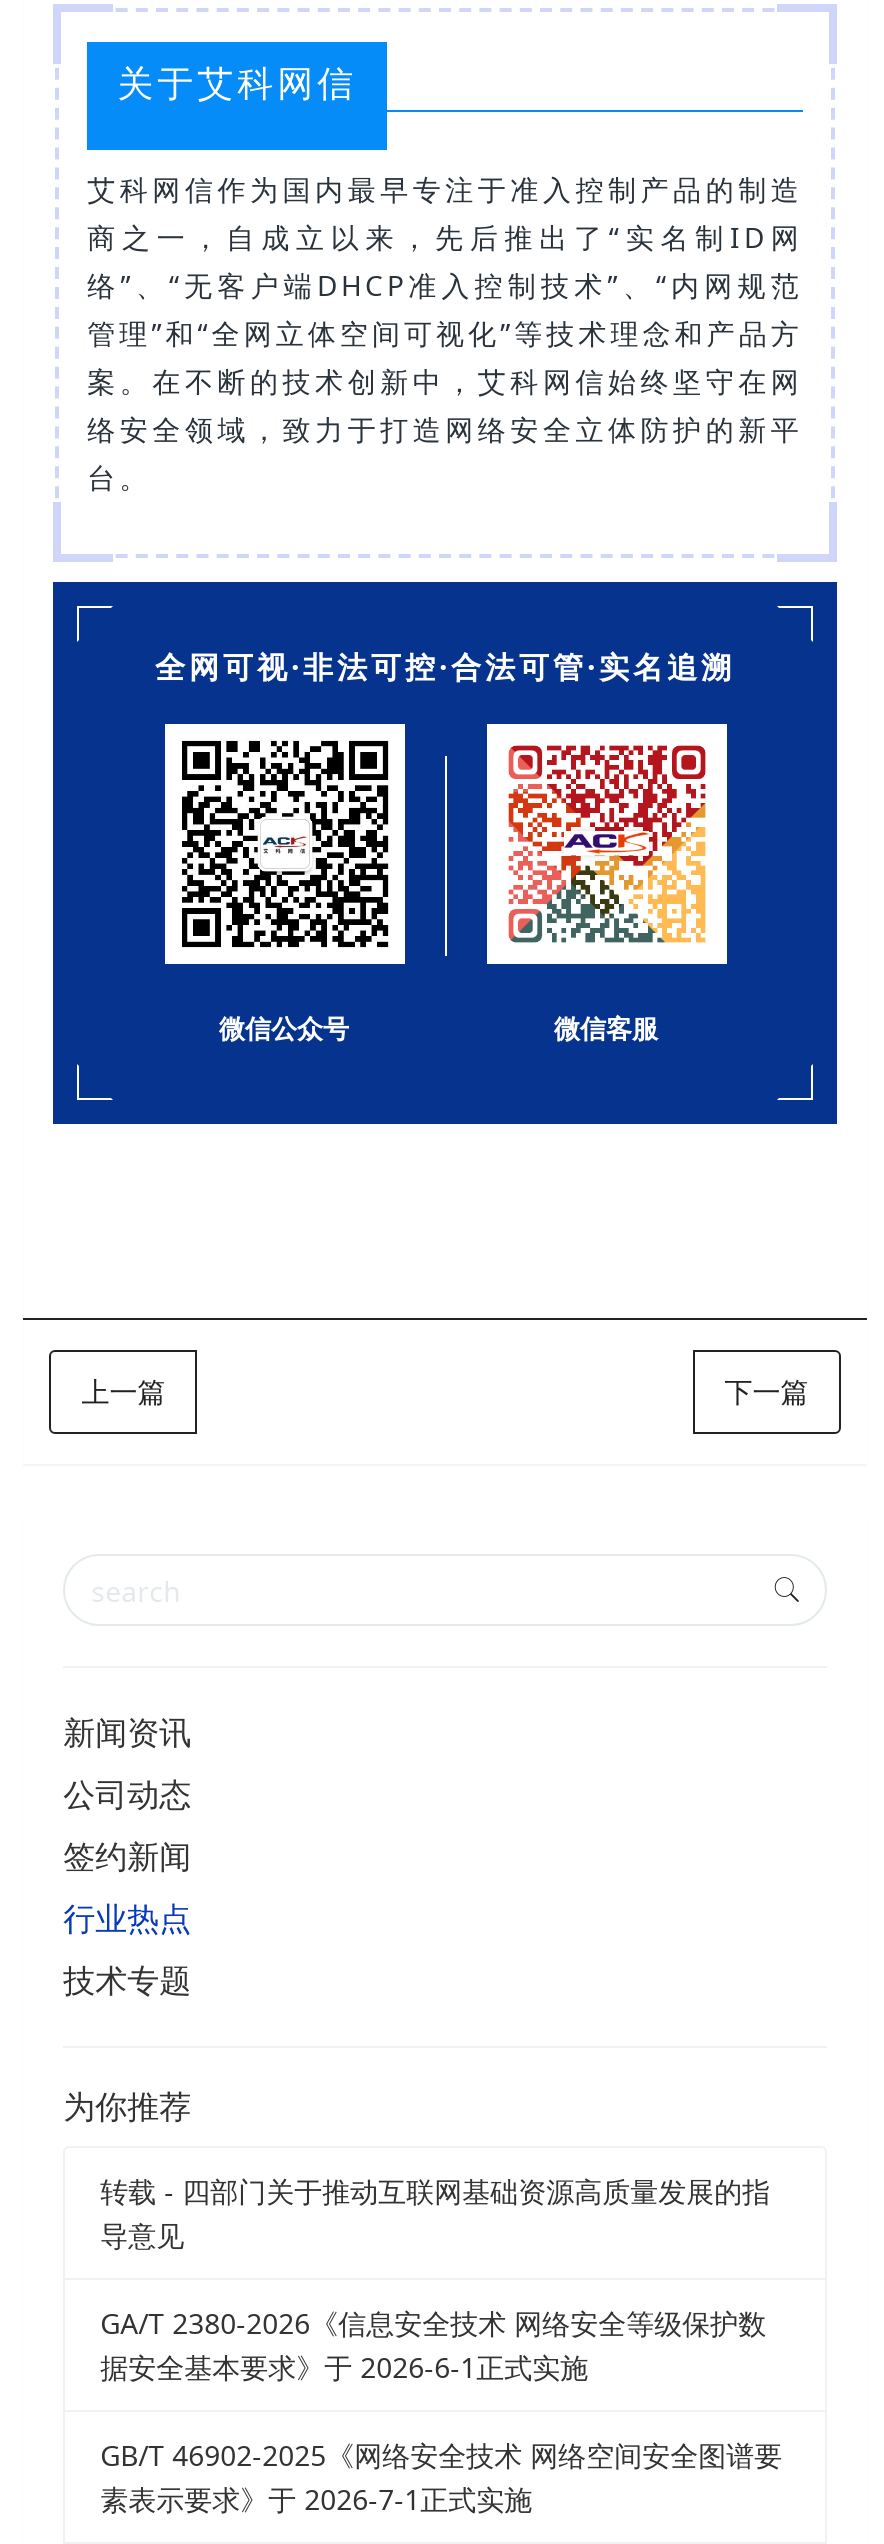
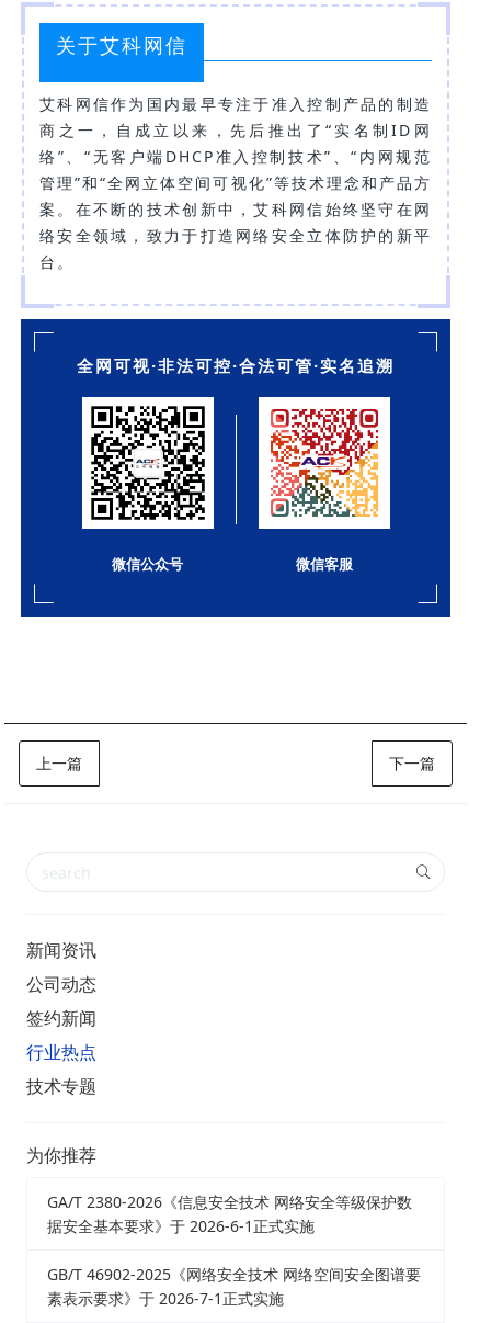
- 转载 - 四部门关于推动互联网基础资源高质量发展的指
- 导意见
